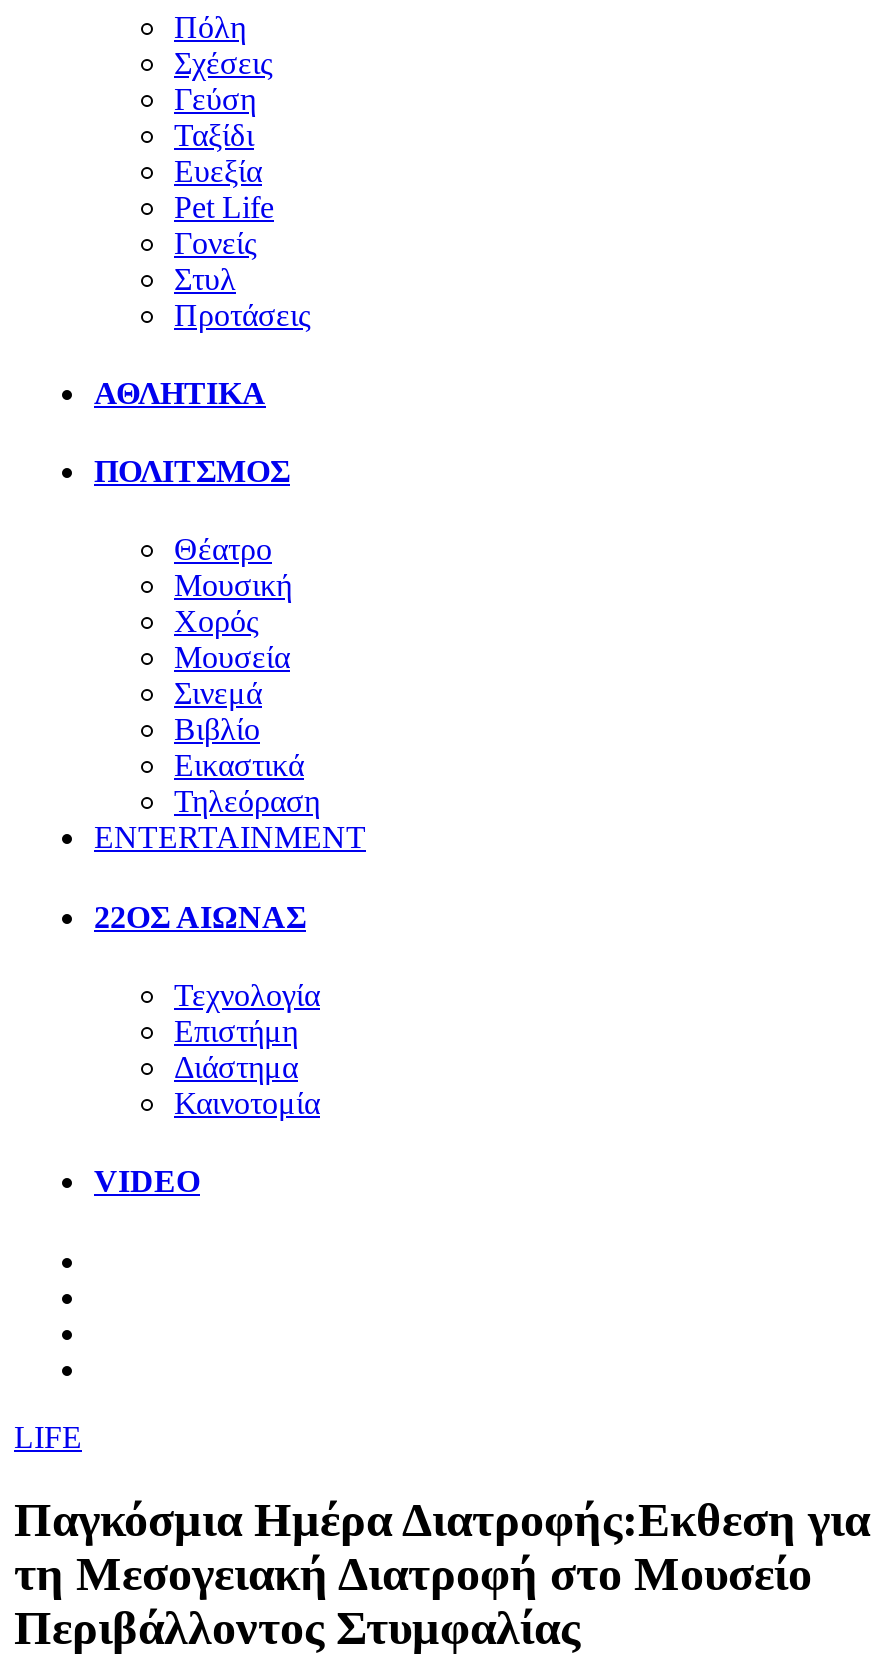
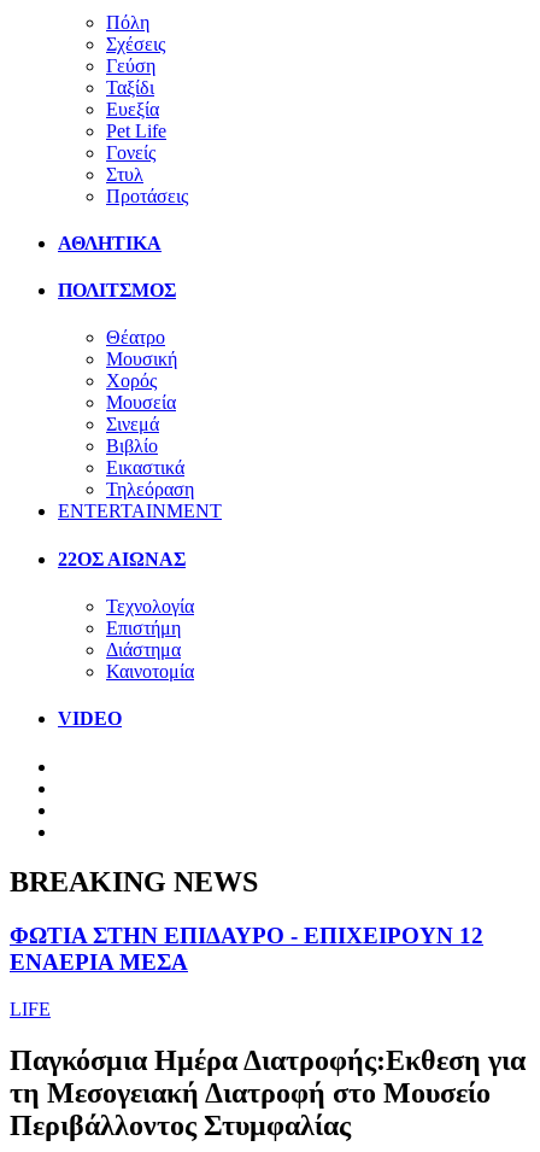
+ BREAKING NEWS
+ ΦΩΤΙΑ ΣΤΗΝ ΕΠΙΔΑΥΡΟ - ΕΠΙΧΕΙΡΟΥΝ 12
+ ΕΝΑΕΡΙΑ ΜΕΣΑ
